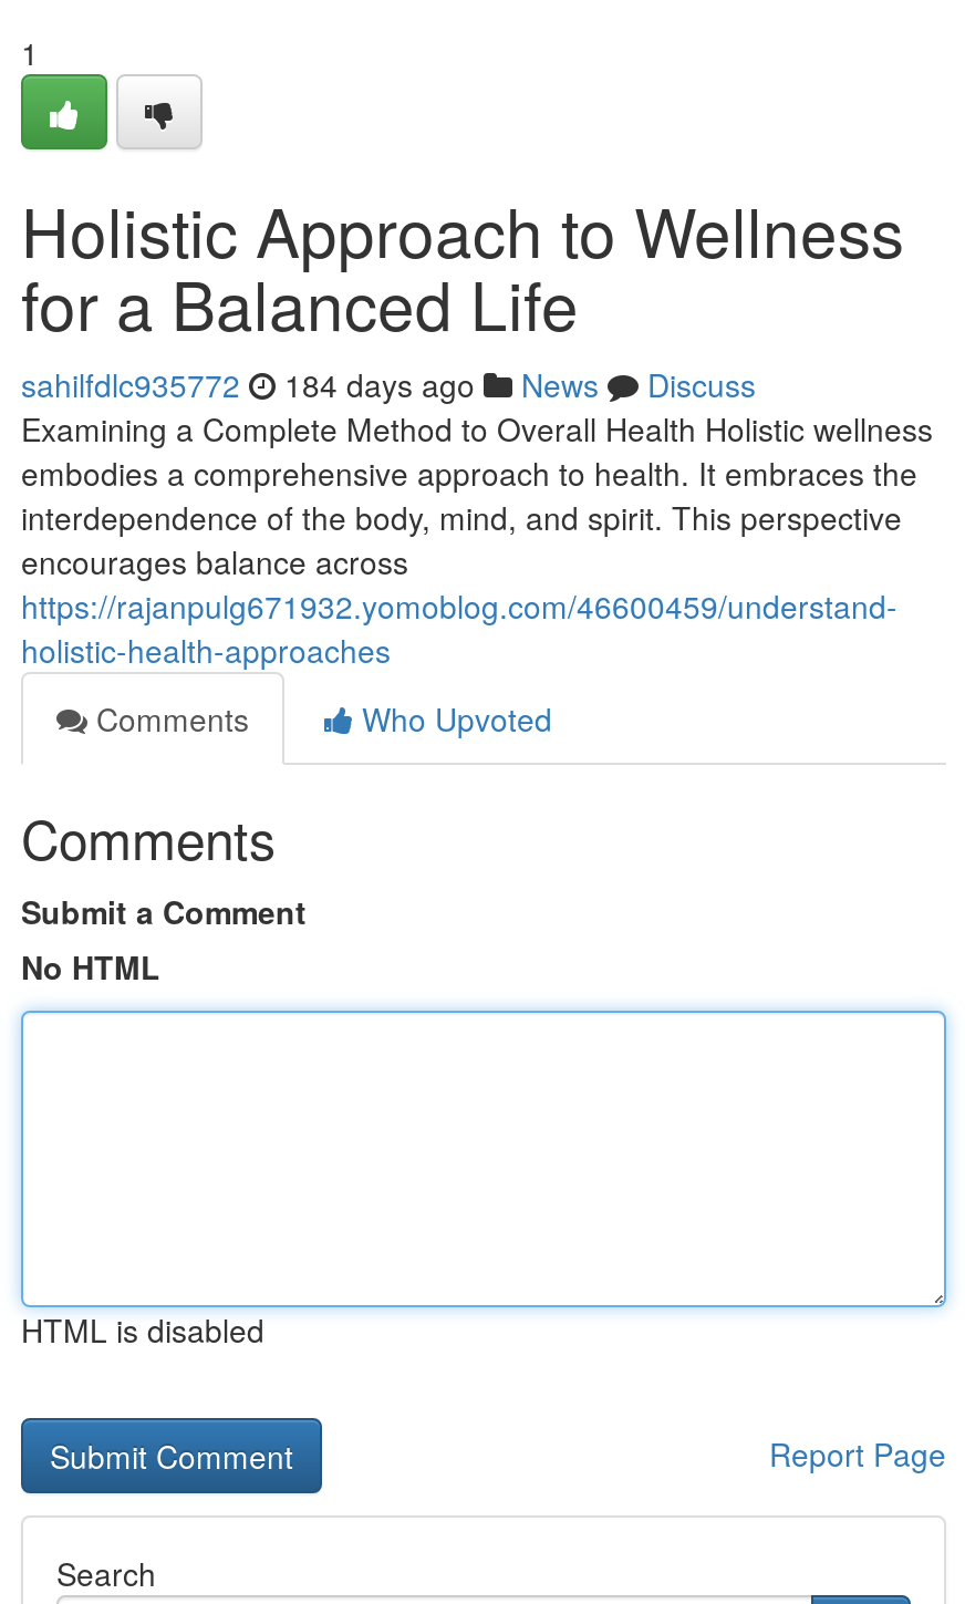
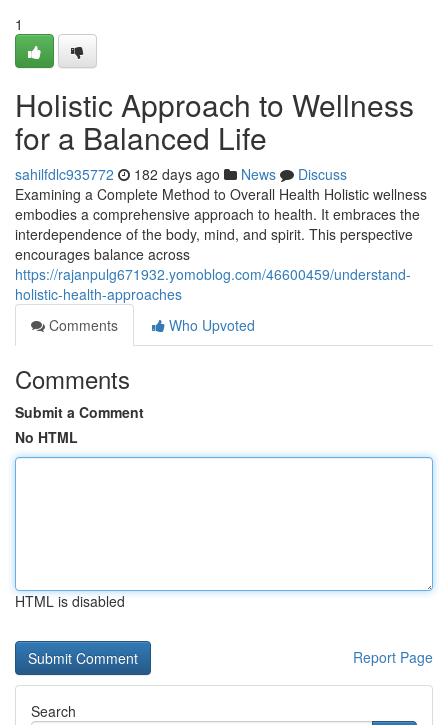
- sahilfdlc935772 184 days ago News Discuss
+ sahilfdlc935772 182 days ago News Discuss
